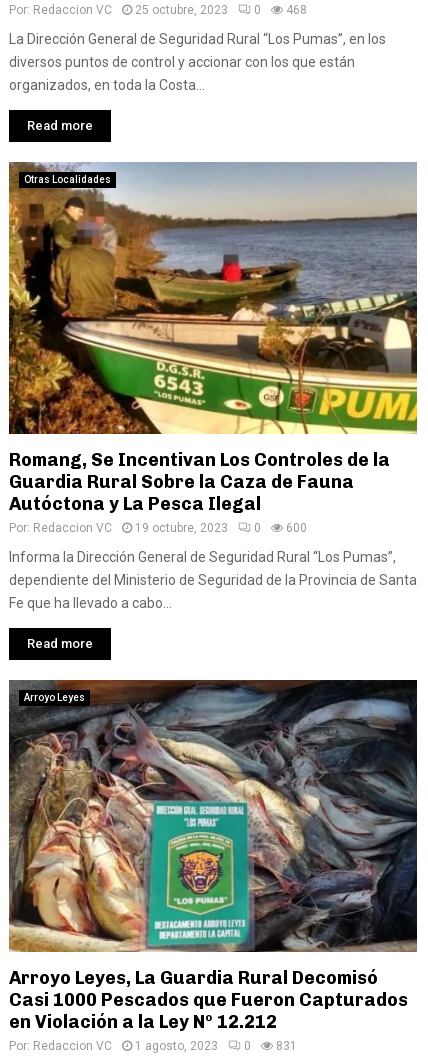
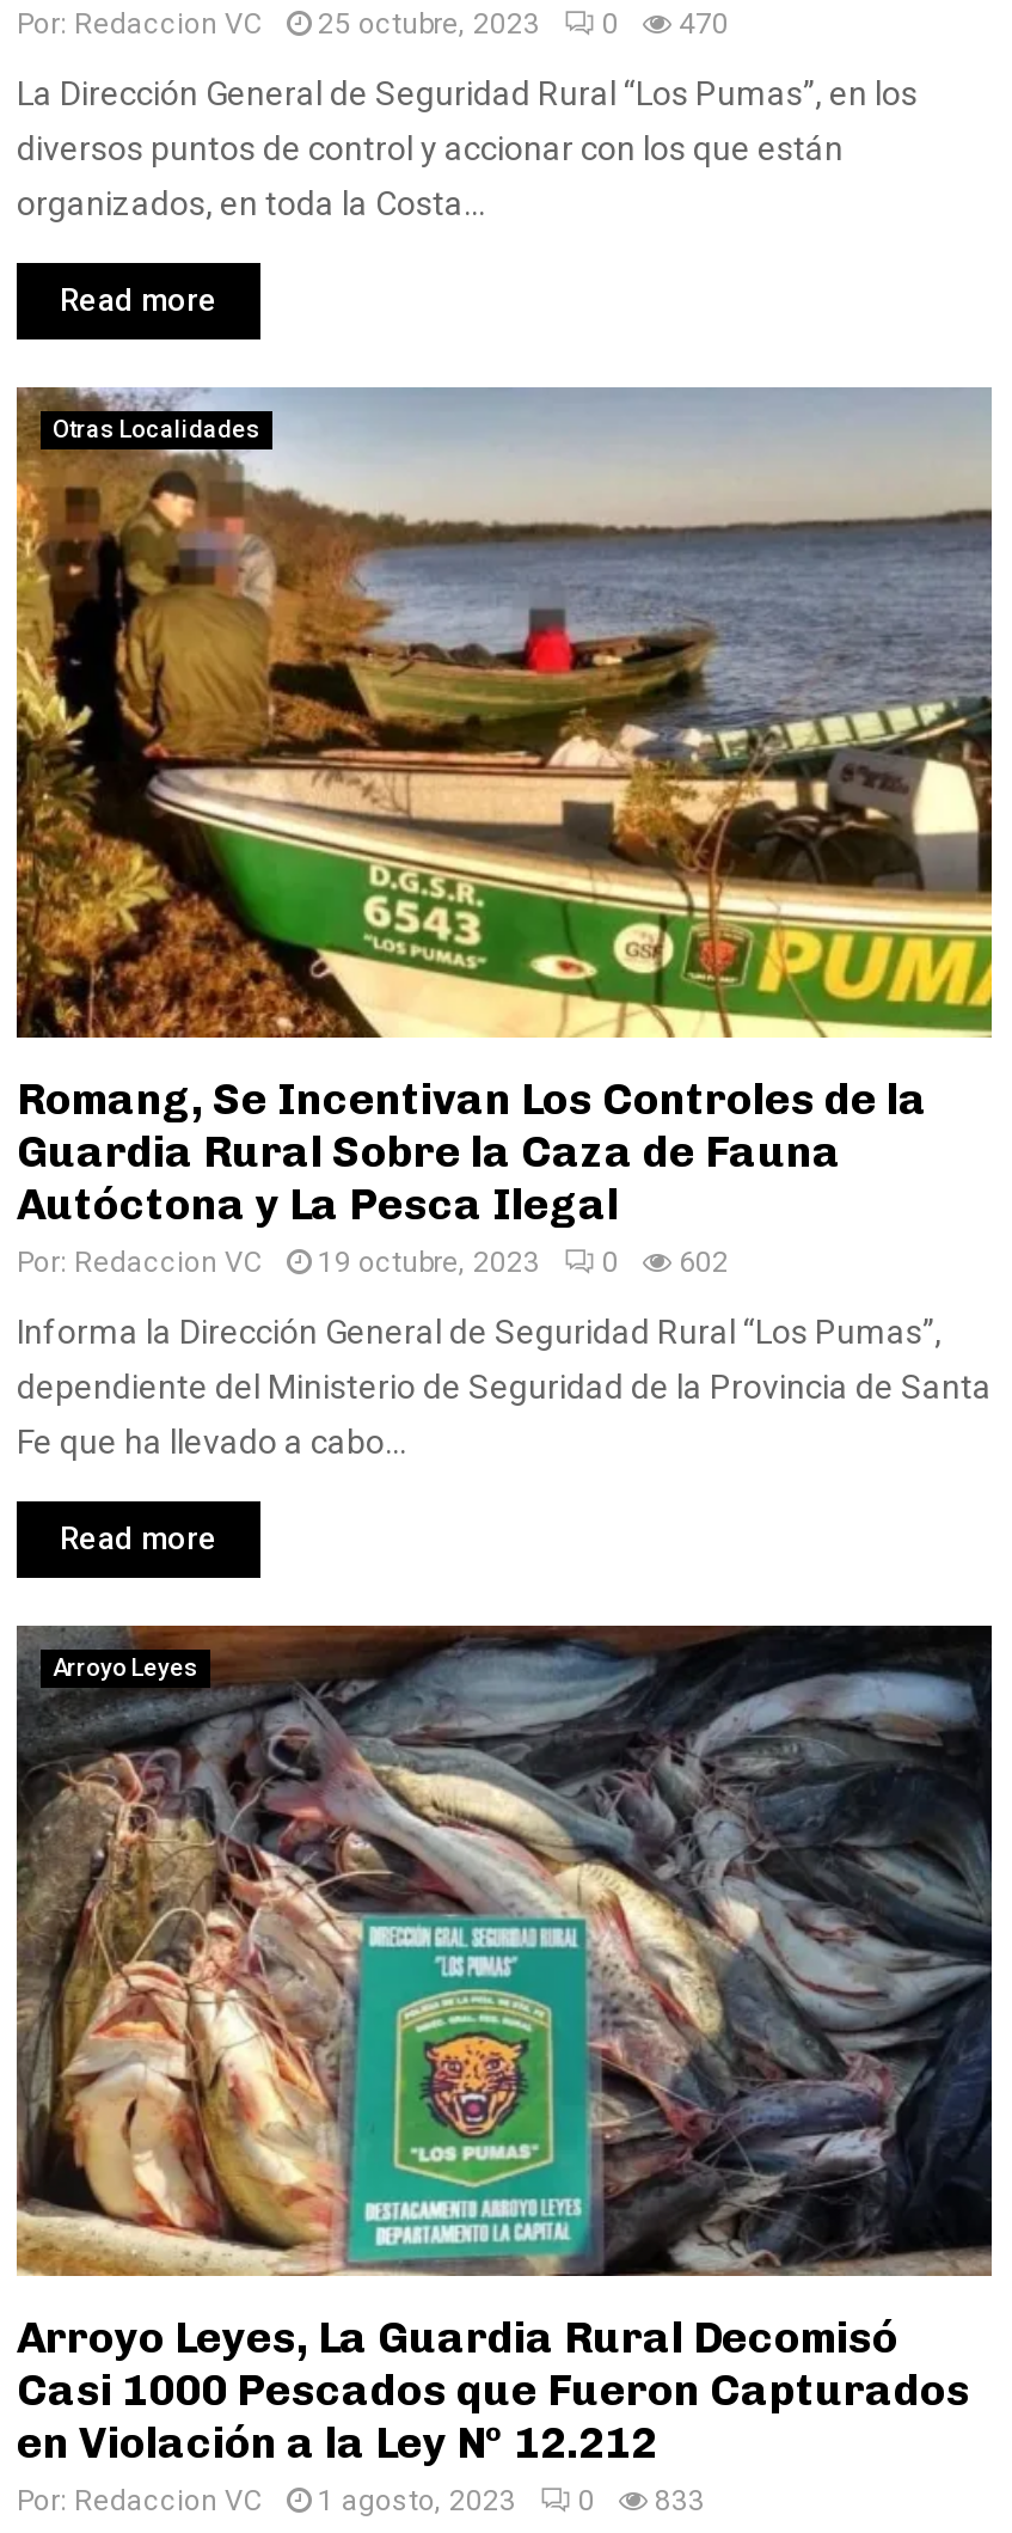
- Por: Redaccion VC 25 octubre, 2023 0 468
+ Por: Redaccion VC 25 octubre, 2023 0 470

- Por: Redaccion VC 19 octubre, 2023 0 600
+ Por: Redaccion VC 19 octubre, 2023 0 602

- Por: Redaccion VC 1 agosto, 2023 0 831
+ Por: Redaccion VC 1 agosto, 2023 0 833
